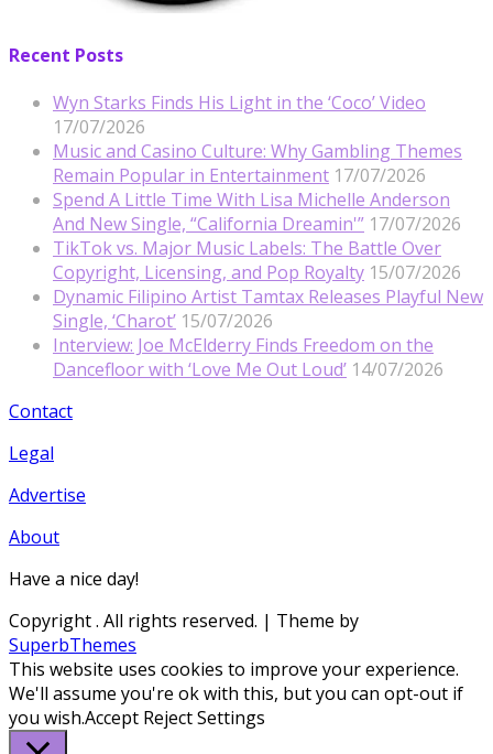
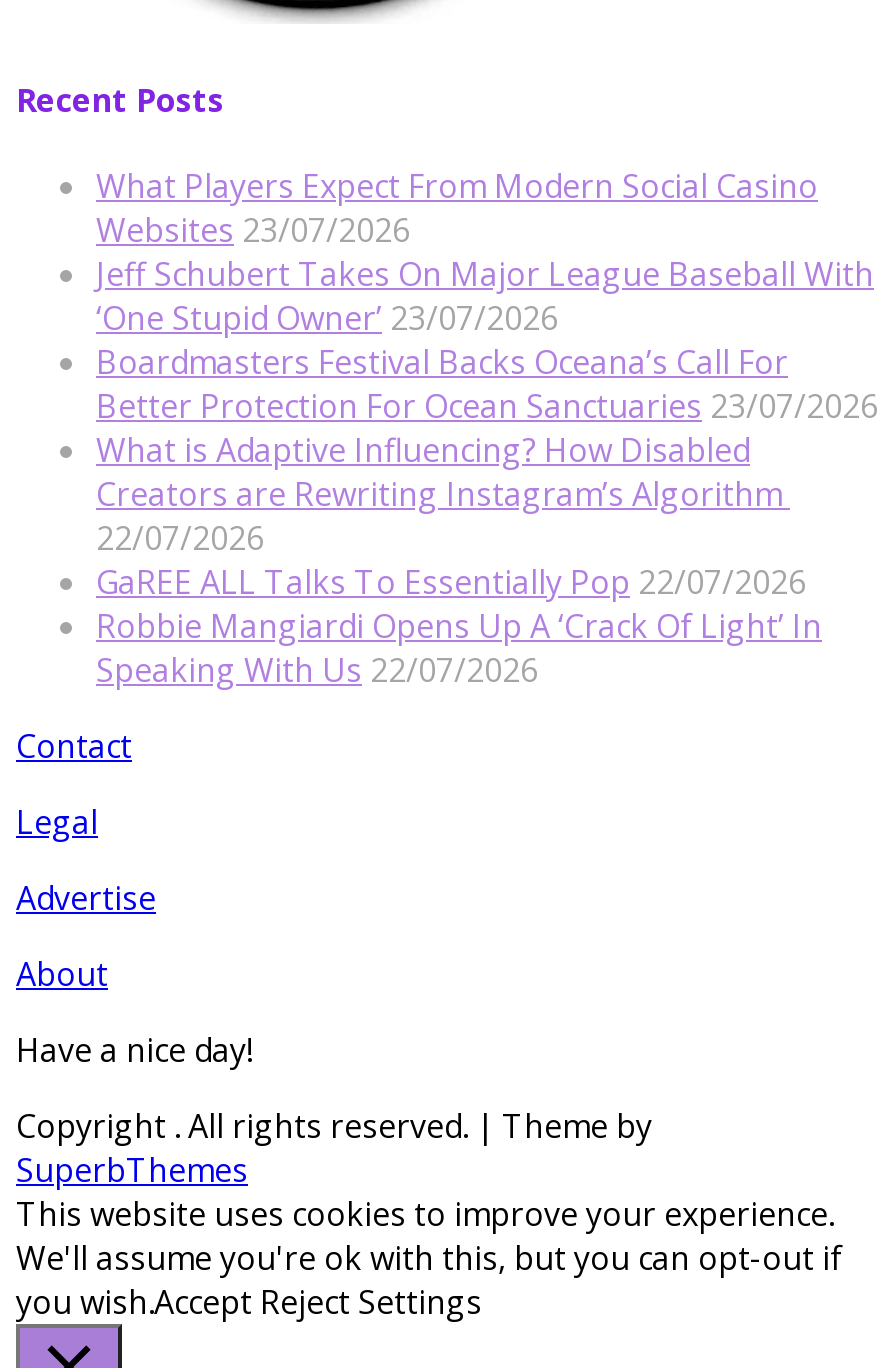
- Wyn Starks Finds His Light in the ‘Coco’ Video
- 17/07/2026
- Music and Casino Culture: Why Gambling Themes
- Remain Popular in Entertainment 17/07/2026
- Spend A Little Time With Lisa Michelle Anderson
- And New Single, “California Dreamin'” 17/07/2026
- TikTok vs. Major Music Labels: The Battle Over
- Copyright, Licensing, and Pop Royalty 15/07/2026
- Dynamic Filipino Artist Tamtax Releases Playful New
- Single, ‘Charot’ 15/07/2026
- Interview: Joe McElderry Finds Freedom on the
- Dancefloor with ‘Love Me Out Loud’ 14/07/2026
+ What Players Expect From Modern Social Casino
+ Websites 23/07/2026
+ Jeff Schubert Takes On Major League Baseball With
+ ‘One Stupid Owner’ 23/07/2026
+ Boardmasters Festival Backs Oceana’s Call For
+ Better Protection For Ocean Sanctuaries 23/07/2026
+ What is Adaptive Influencing? How Disabled
+ Creators are Rewriting Instagram’s Algorithm
+ 22/07/2026
+ GaREE ALL Talks To Essentially Pop 22/07/2026
+ Robbie Mangiardi Opens Up A ‘Crack Of Light’ In
+ Speaking With Us 22/07/2026
